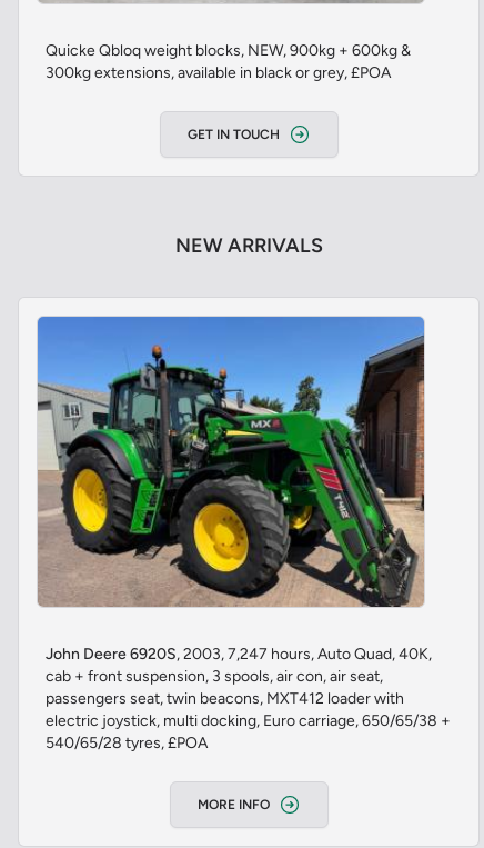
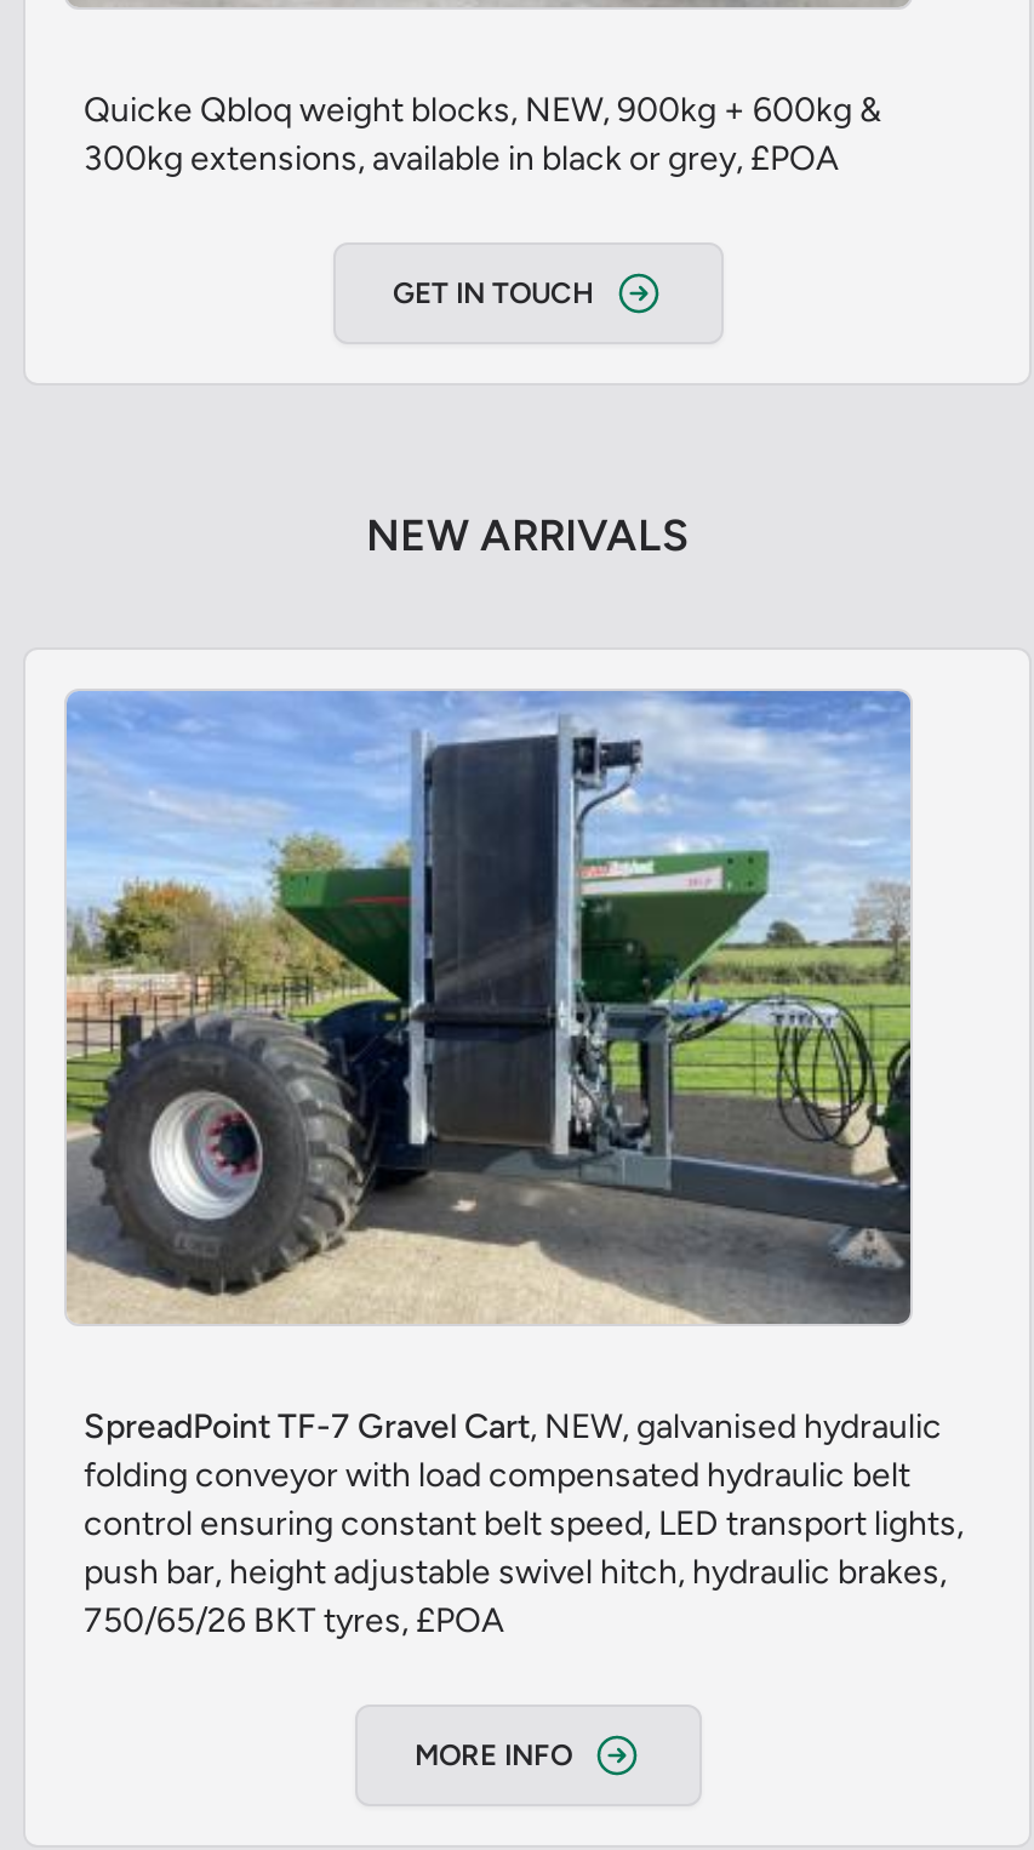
- [image]
- John Deere 6920S, 2003, 7,247 hours, Auto Quad, 40K,
- cab + front suspension, 3 spools, air con, air seat,
- passengers seat, twin beacons, MXT412 loader with
- electric joystick, multi docking, Euro carriage, 650/65/38 +
- 540/65/28 tyres, £POA
+ [image]
+ SpreadPoint TF-7 Gravel Cart, NEW, galvanised hydraulic
+ folding conveyor with load compensated hydraulic belt
+ control ensuring constant belt speed, LED transport lights,
+ push bar, height adjustable swivel hitch, hydraulic brakes,
+ 750/65/26 BKT tyres, £POA
